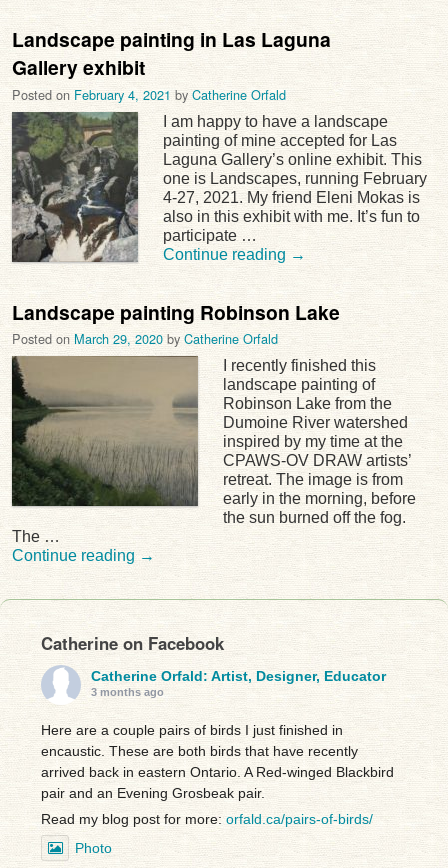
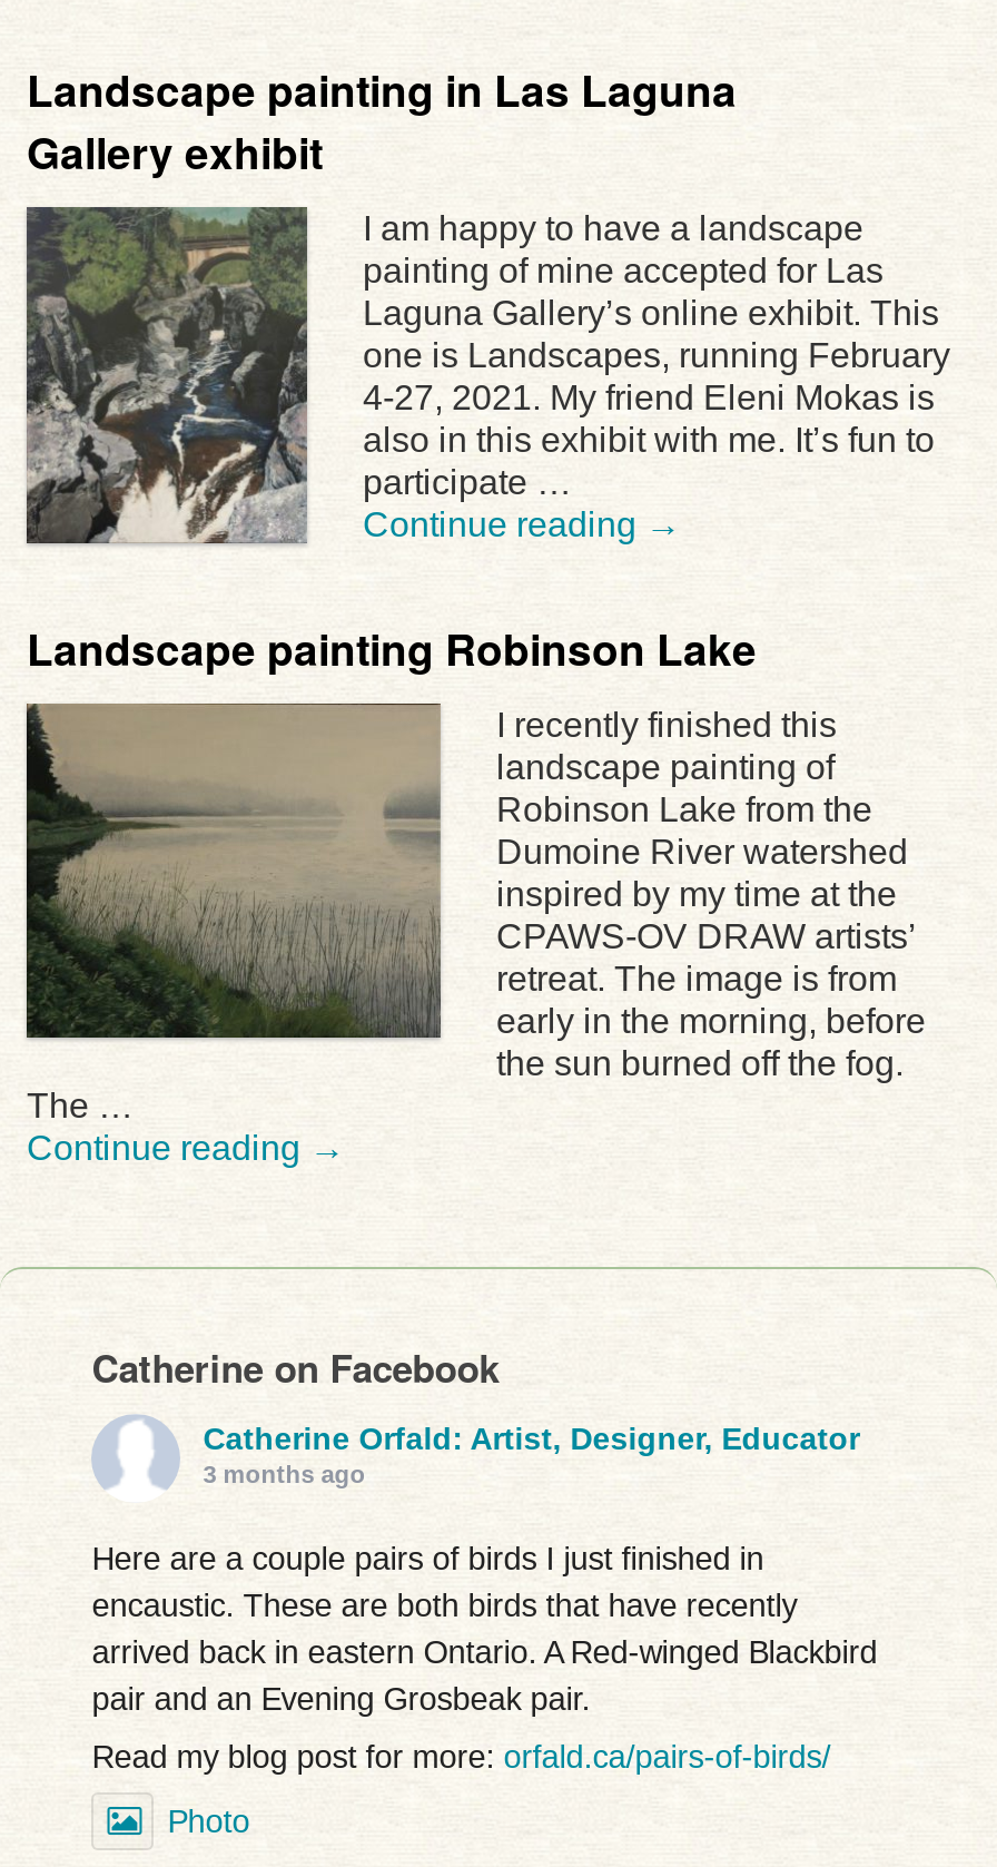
- Posted on February 4, 2021 by Catherine Orfald

- Posted on March 29, 2020 by Catherine Orfald
